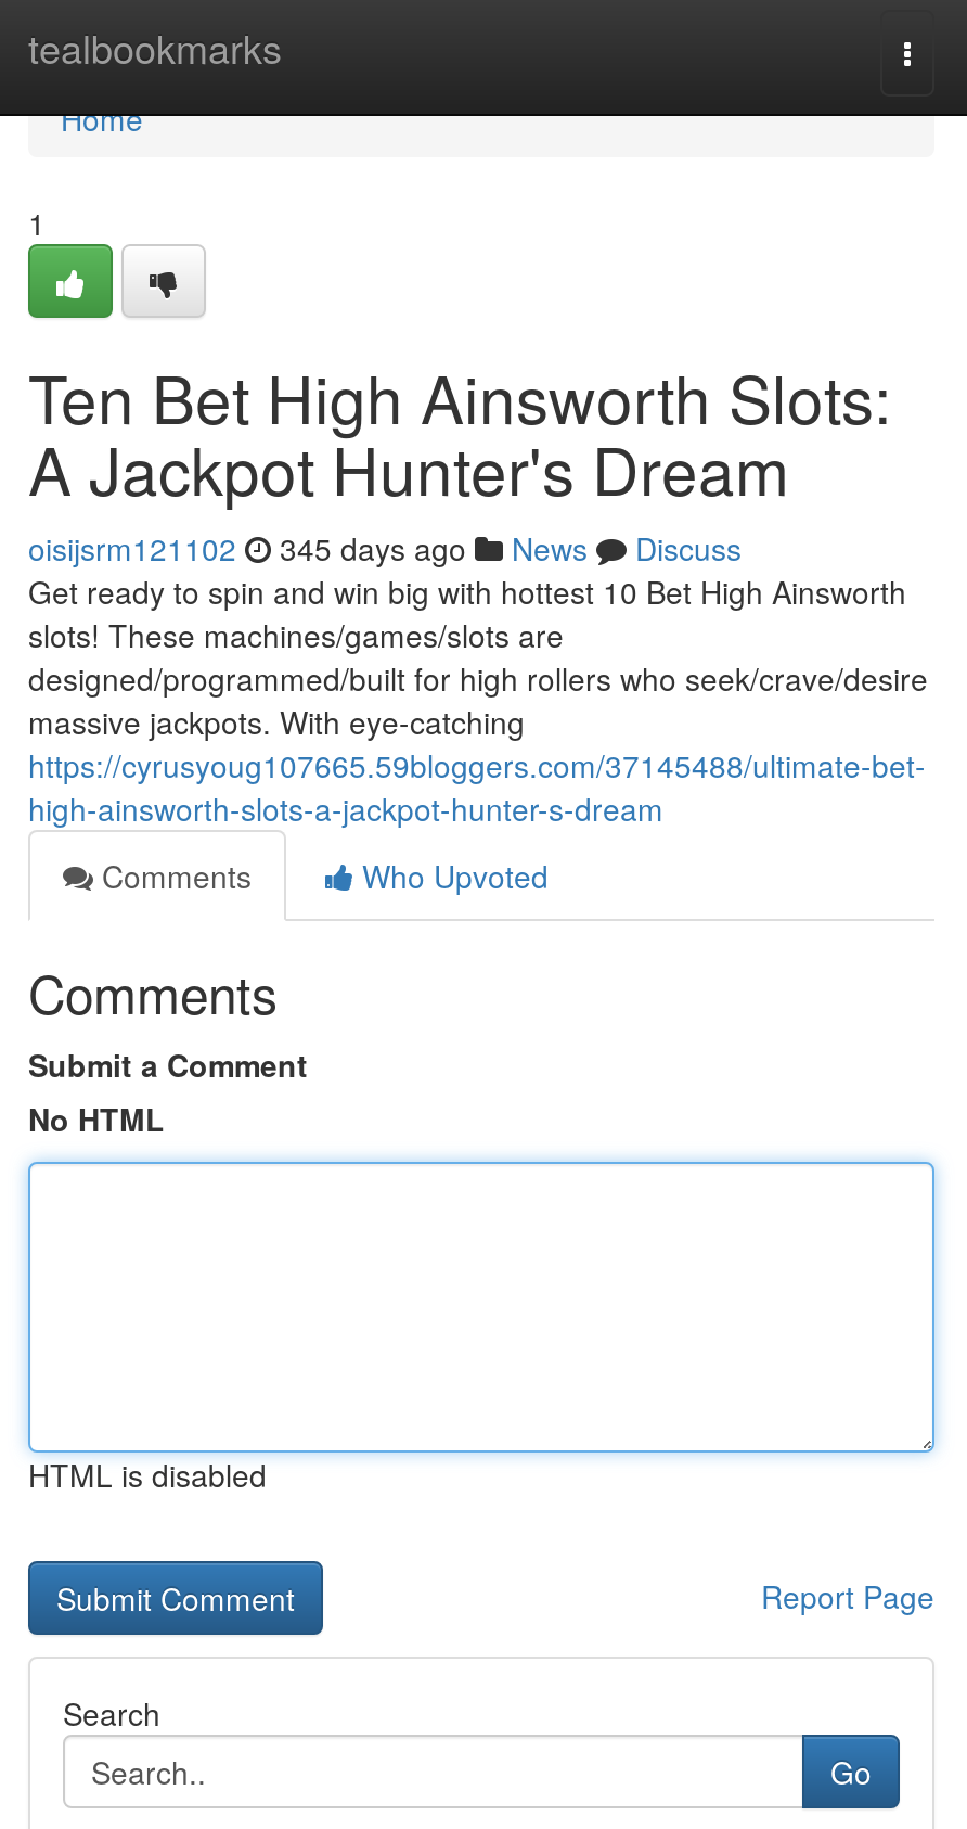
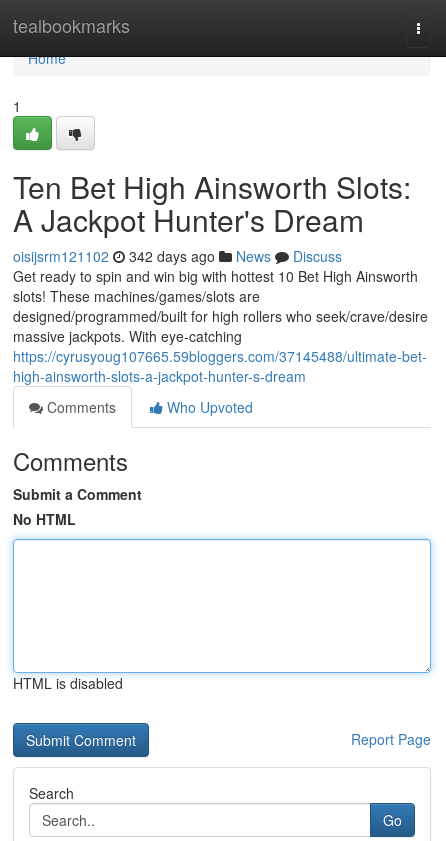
- oisijsrm121102 345 days ago News Discuss
+ oisijsrm121102 342 days ago News Discuss
